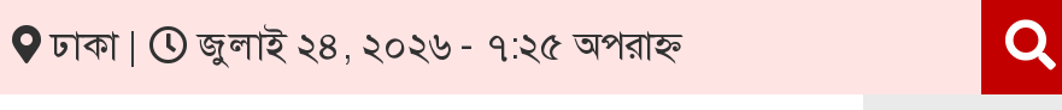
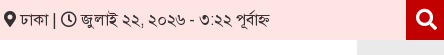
- জুলাই ২৪, ২০২৬ - ৭:২৫ অপরাহ্ন
+ জুলাই ২২, ২০২৬ - ৩:২২ পূর্বাহ্ন
